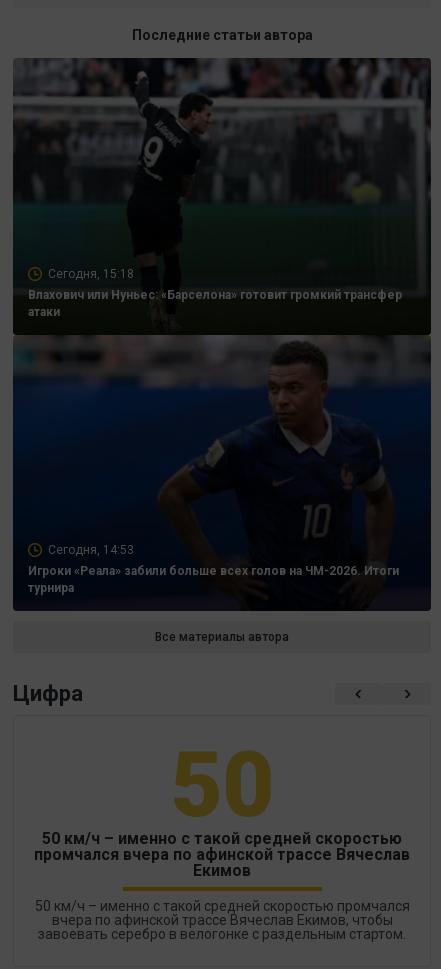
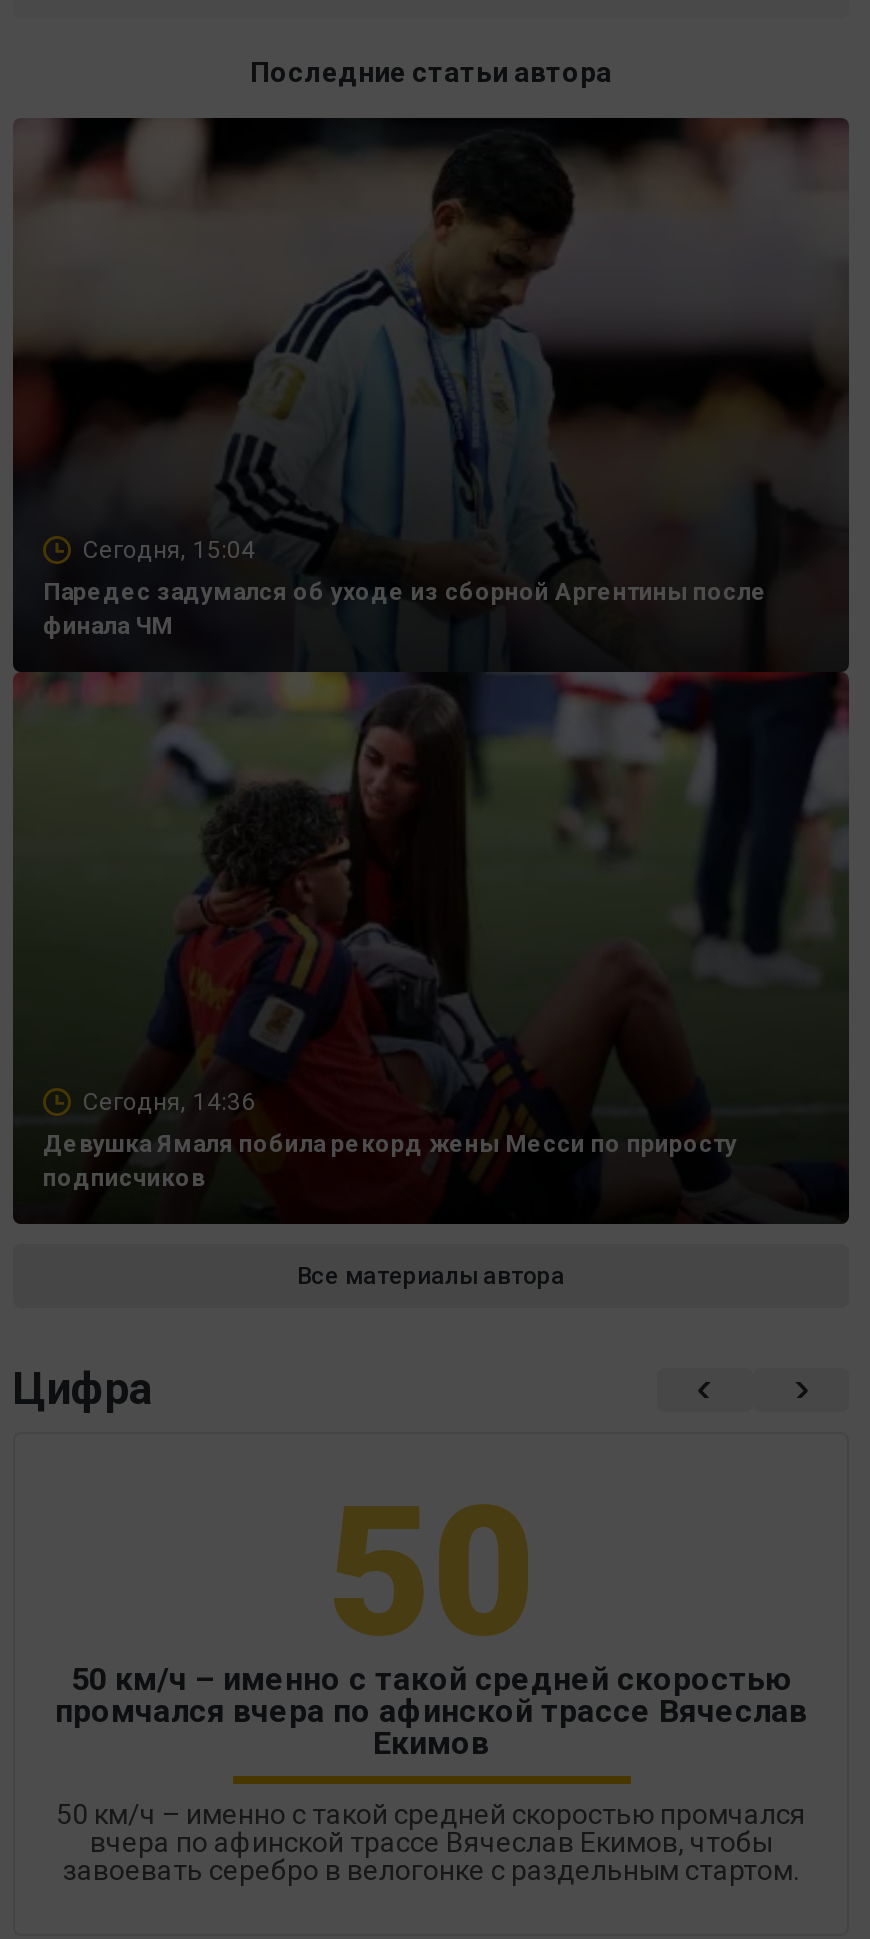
- [image]
- Сегодня, 15:18
+ [image]
+ Сегодня, 15:04

- Влахович или Нуньес: «Барселона» готовит громкий трансфер
- атаки
+ Паредес задумался об уходе из сборной Аргентины после
+ финала ЧМ

- Сегодня, 14:53
+ Сегодня, 14:36

- Игроки «Реала» забили больше всех голов на ЧМ-2026. Итоги
- турнира
+ Девушка Ямаля побила рекорд жены Месси по приросту
+ подписчиков
